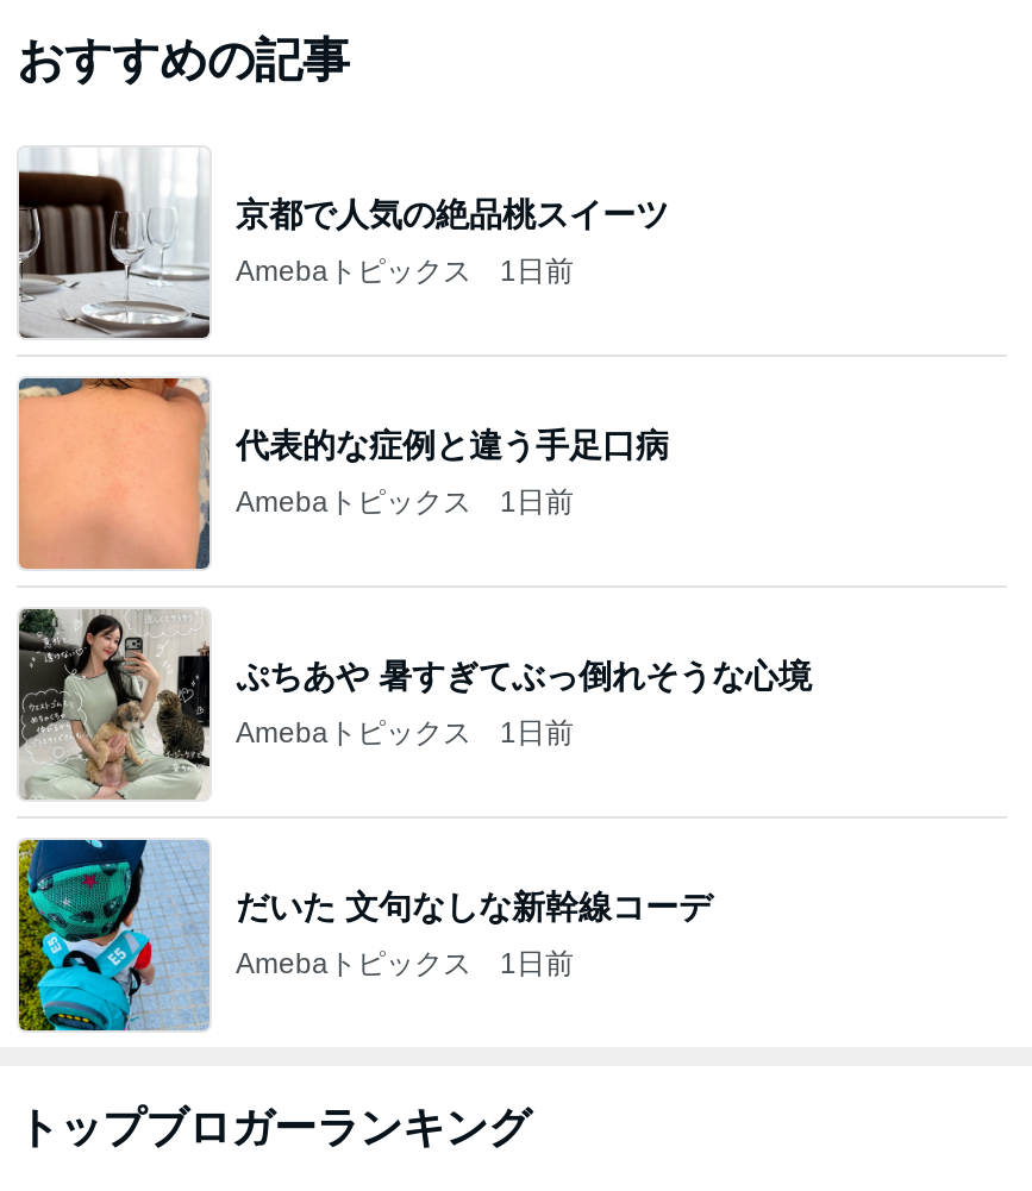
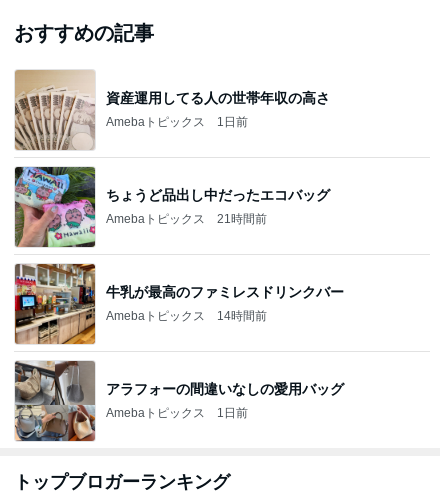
- [image]
- 京都で人気の絶品桃スイーツ
+ [image]
+ 資産運用してる人の世帯年収の高さ

- [image]
- 代表的な症例と違う手足口病
+ [image]
+ ちょうど品出し中だったエコバッグ

- Amebaトピックス 1日前
+ Amebaトピックス 21時間前

- [image]
- ぷちあや 暑すぎてぶっ倒れそうな心境
+ [image]
+ 牛乳が最高のファミレスドリンクバー

- Amebaトピックス 1日前
+ Amebaトピックス 14時間前

- [image]
- だいた 文句なしな新幹線コーデ
+ [image]
+ アラフォーの間違いなしの愛用バッグ
